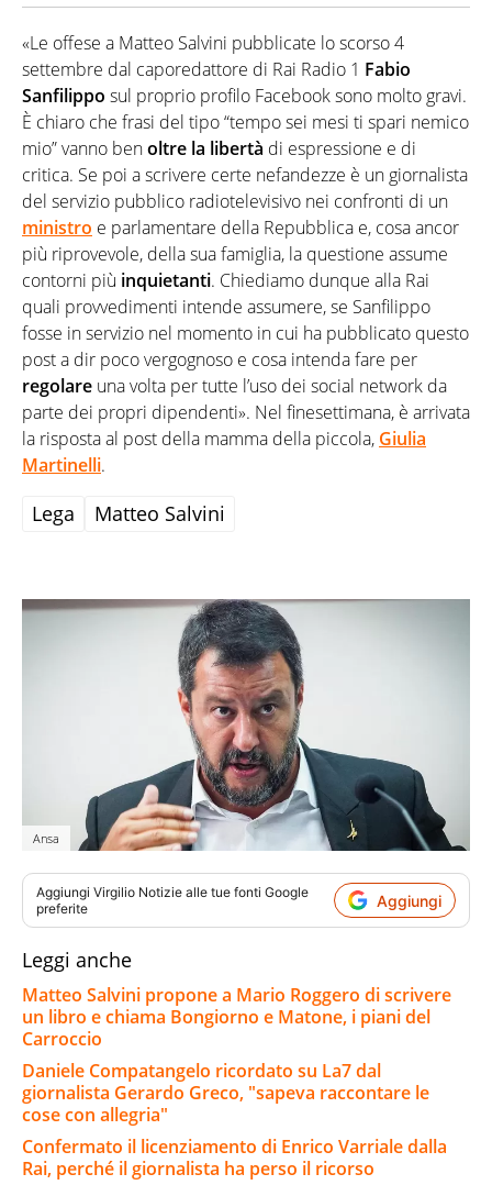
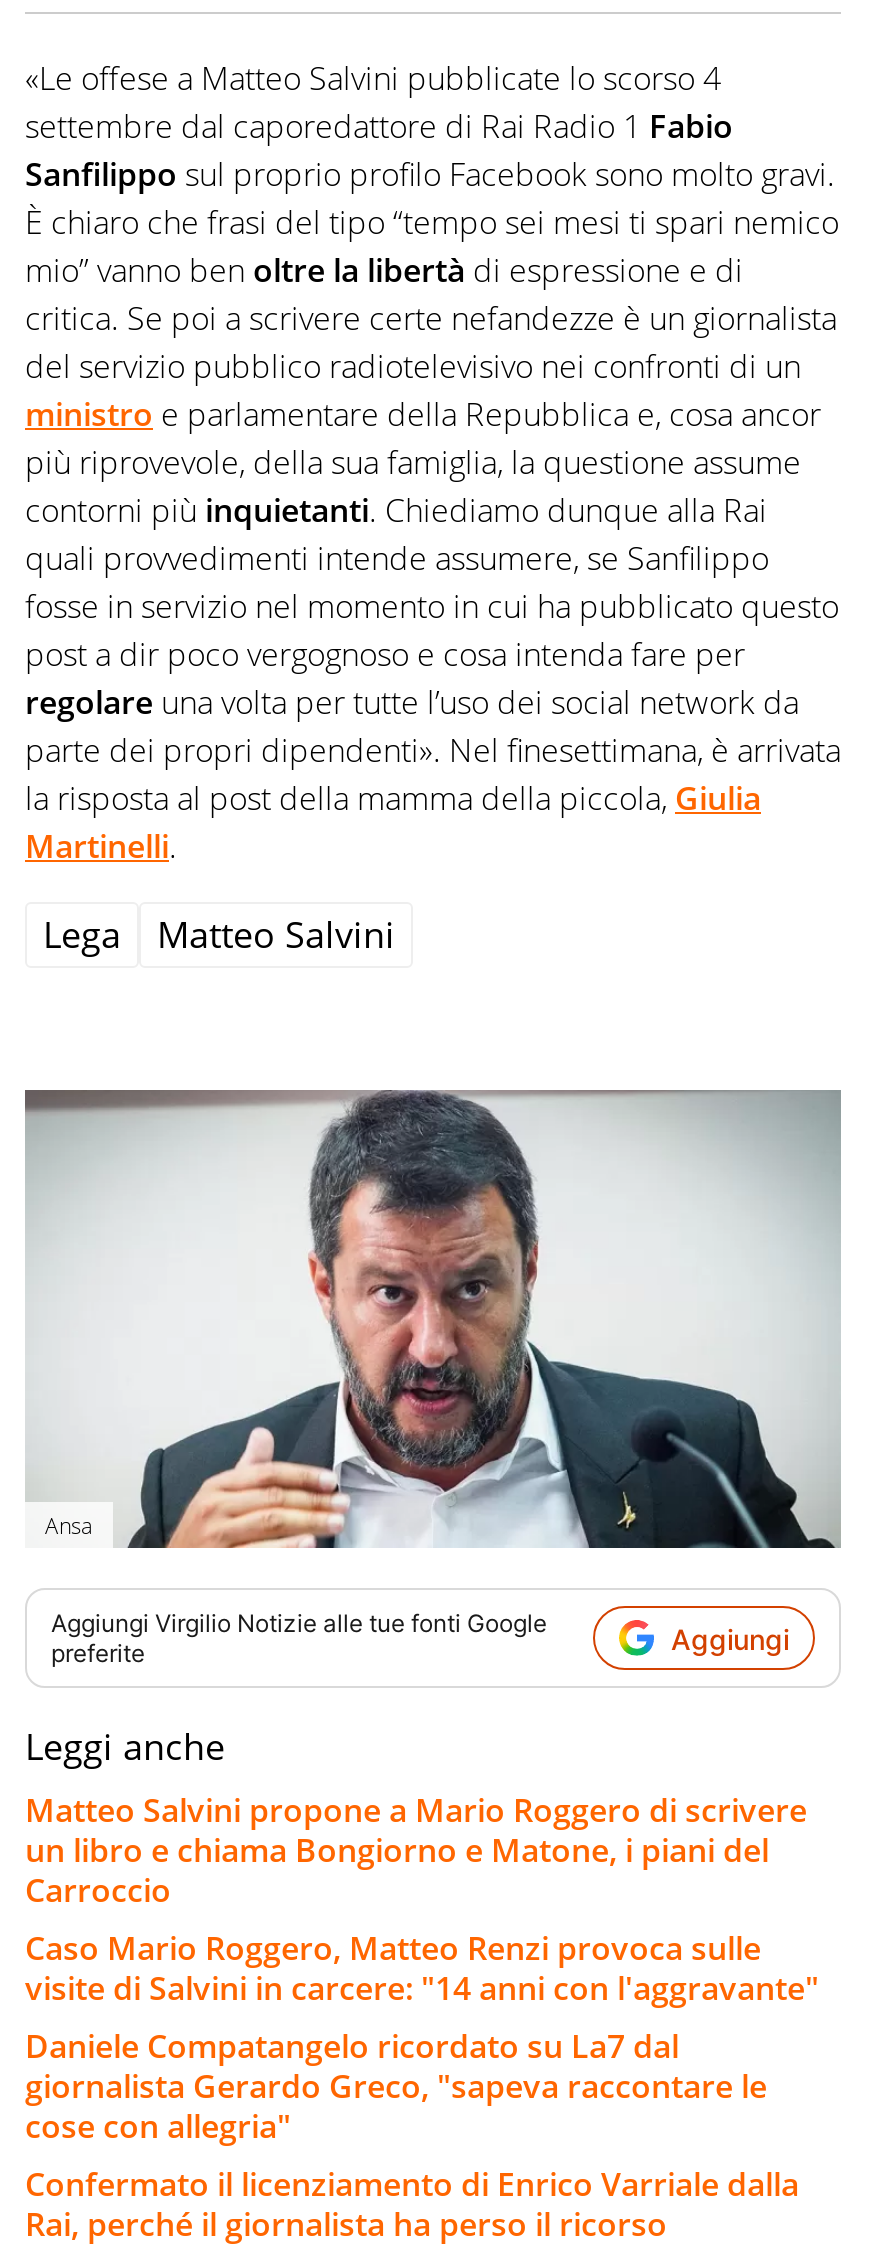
+ Caso Mario Roggero, Matteo Renzi provoca sulle
+ visite di Salvini in carcere: "14 anni con l'aggravante"
